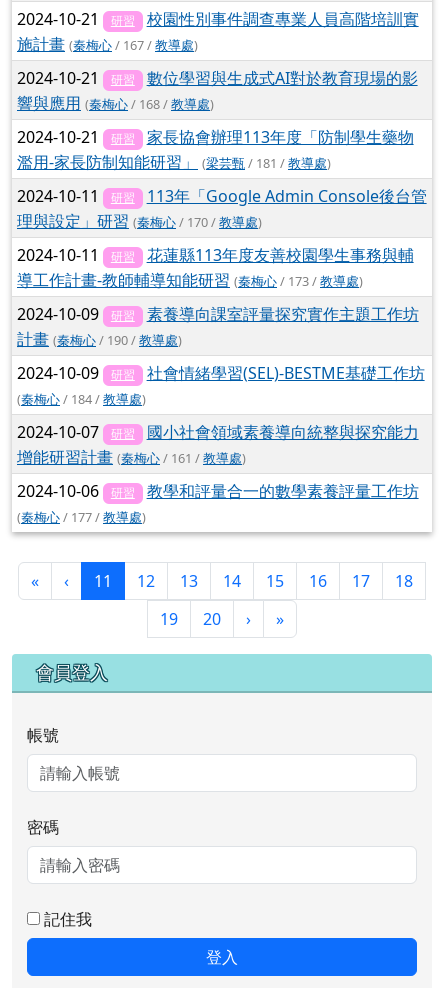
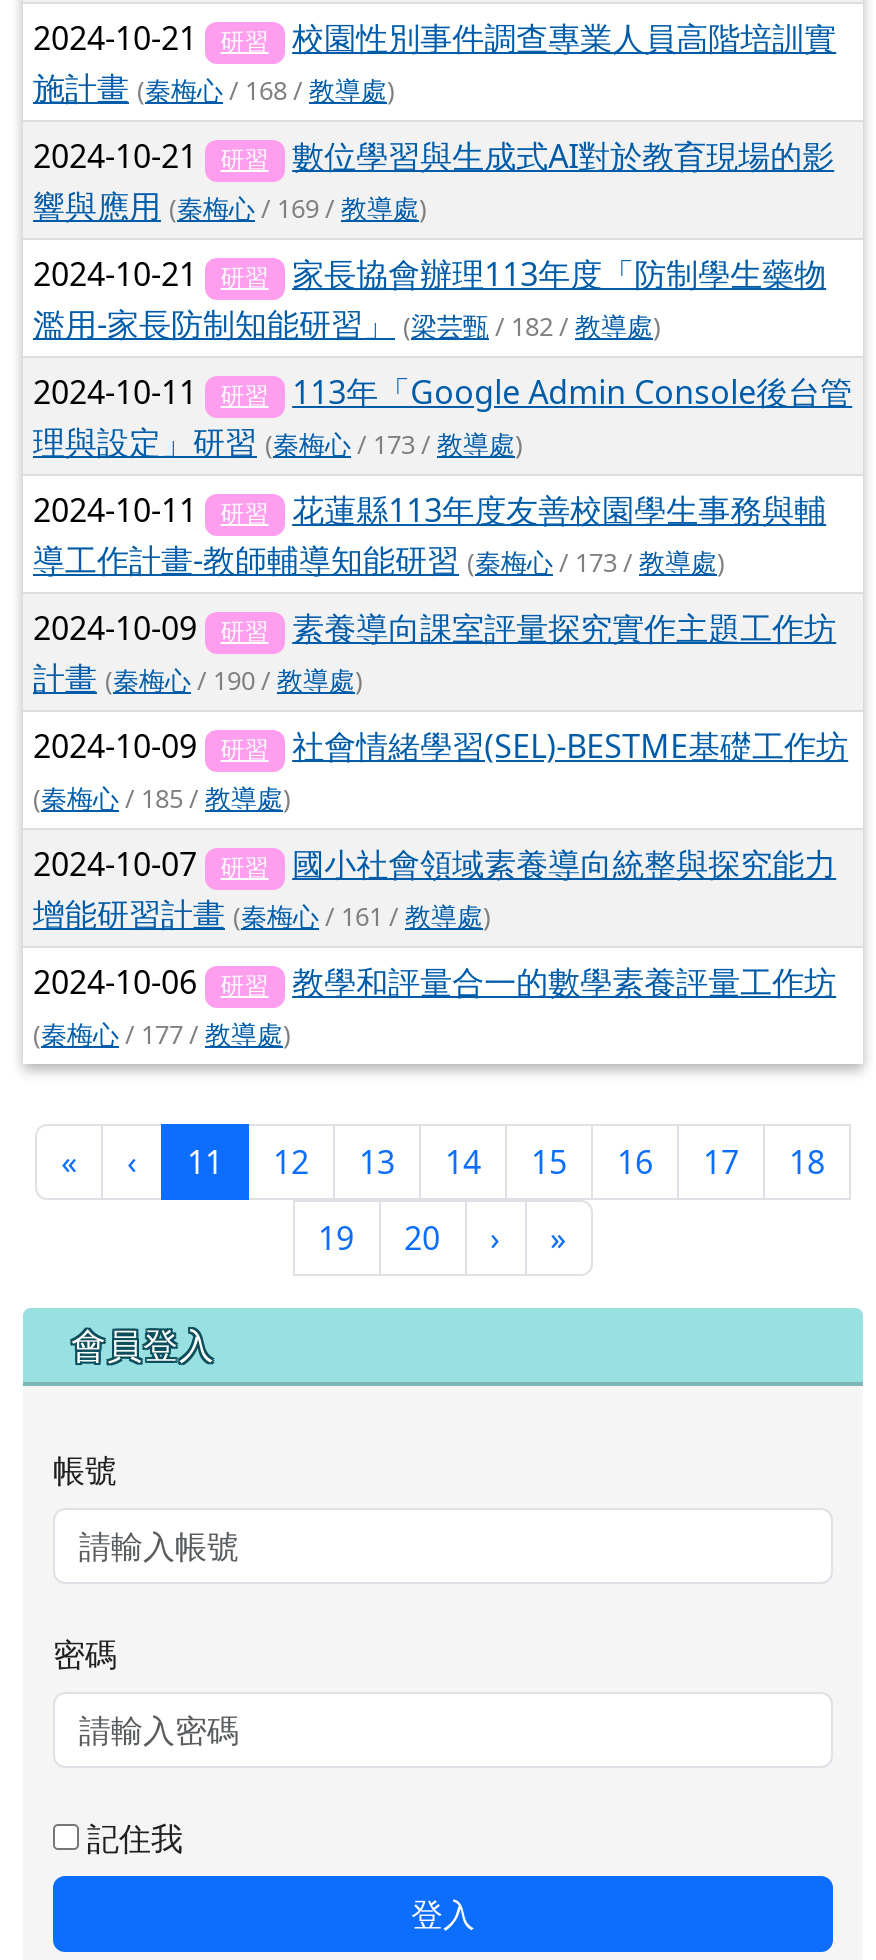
- 施計畫 (秦梅心/ 167 /教導處)
+ 施計畫 (秦梅心/ 168 /教導處)

- 響與應用 (秦梅心/ 168 /教導處)
+ 響與應用 (秦梅心/ 169 /教導處)

- 濫用-家長防制知能研習」 (梁芸甄/ 181 /教導處)
+ 濫用-家長防制知能研習」 (梁芸甄/ 182 /教導處)

- 理與設定」研習 (秦梅心/ 170 /教導處)
+ 理與設定」研習 (秦梅心/ 173 /教導處)

- (秦梅心/ 184 /教導處)
+ (秦梅心/ 185 /教導處)
